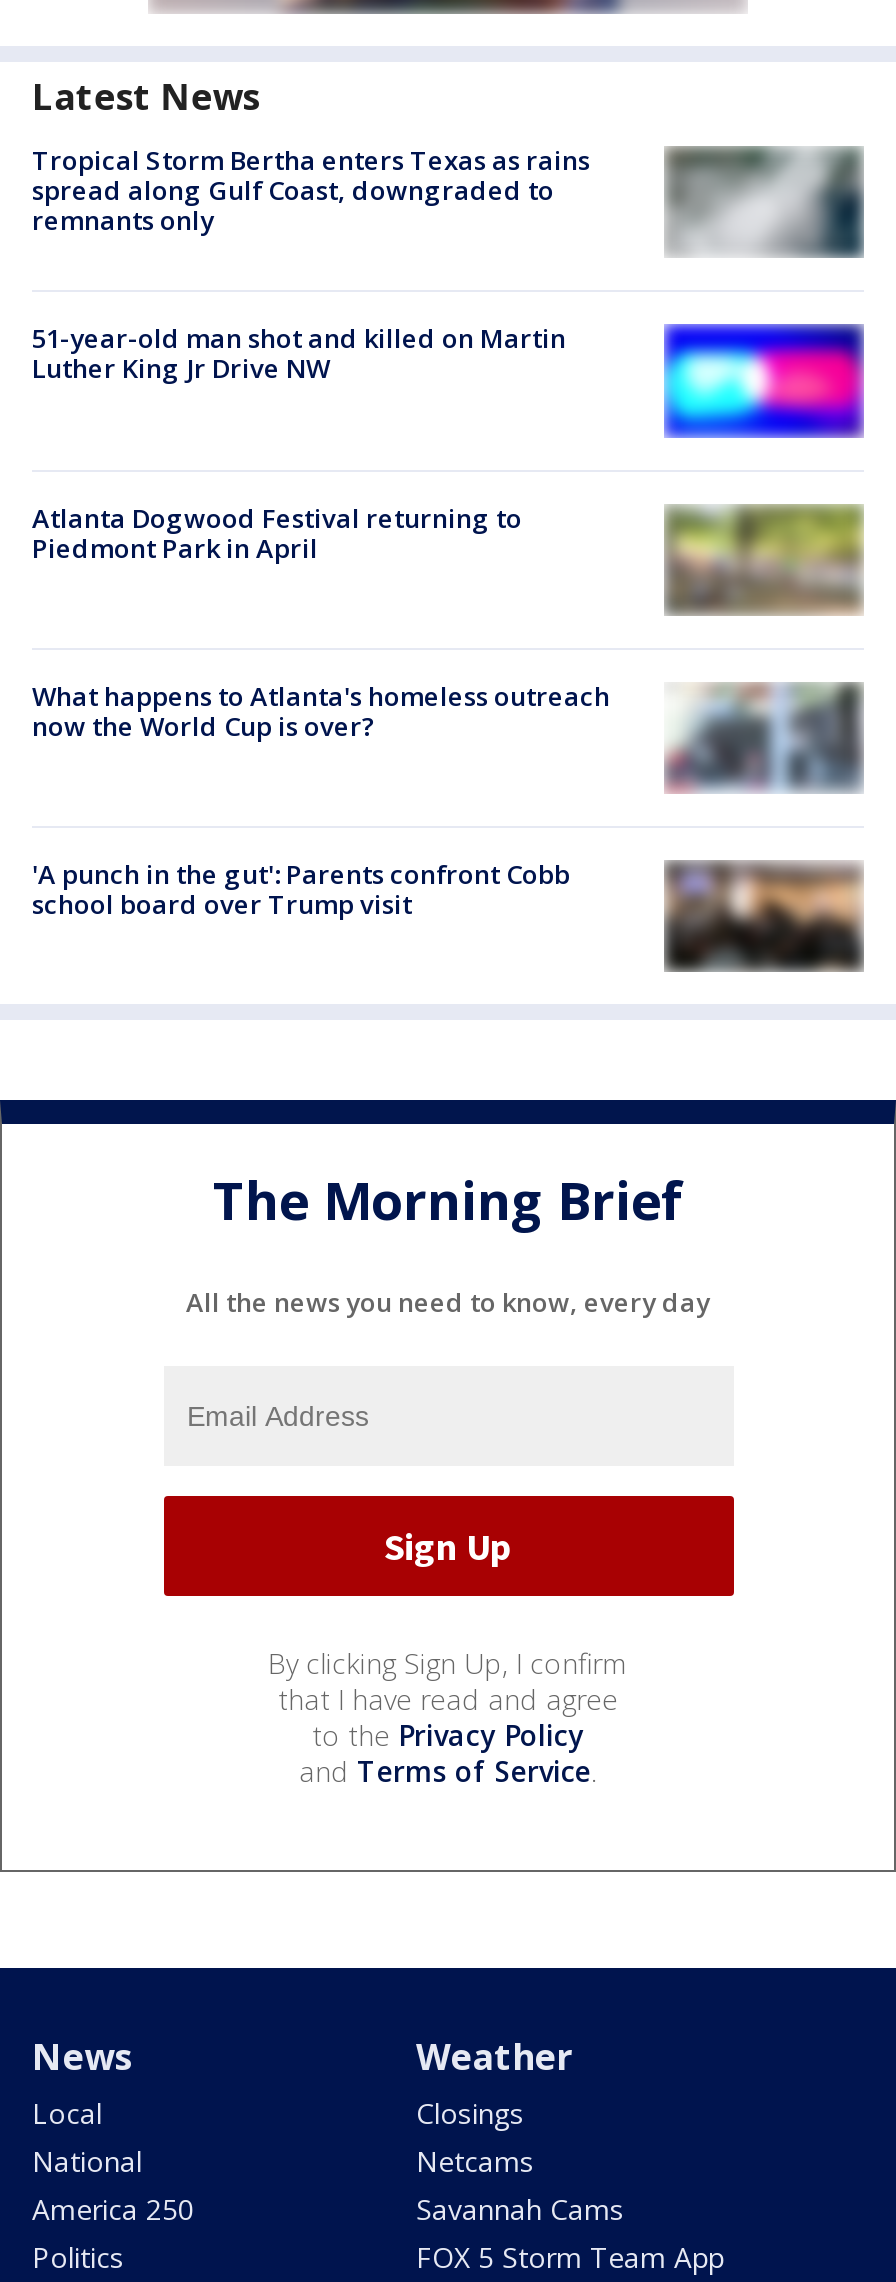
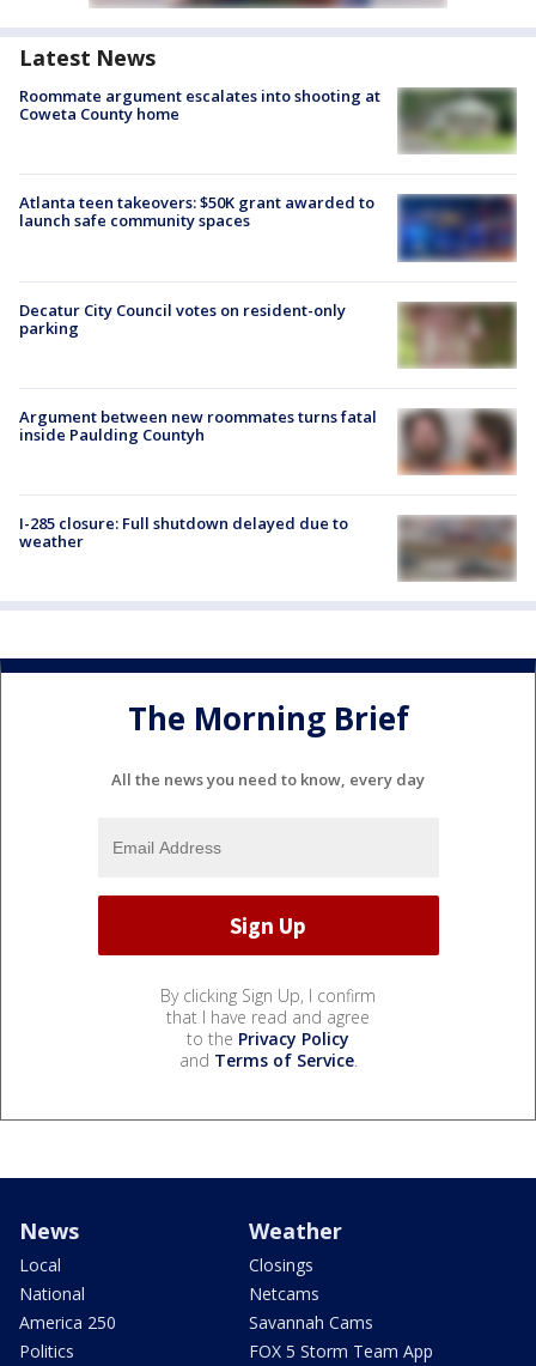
- Tropical Storm Bertha enters Texas as rains
- spread along Gulf Coast, downgraded to
- remnants only
+ Roommate argument escalates into shooting at
+ Coweta County home

- [image]
+ [image]

- 51-year-old man shot and killed on Martin
- Luther King Jr Drive NW
+ Atlanta teen takeovers: $50K grant awarded to
+ launch safe community spaces

- [image]
+ [image]

- Atlanta Dogwood Festival returning to
- Piedmont Park in April
+ Decatur City Council votes on resident-only
+ parking

- [image]
+ [image]

- [image]
- What happens to Atlanta's homeless outreach
- now the World Cup is over?
+ [image]
+ Argument between new roommates turns fatal
+ inside Paulding Countyh

- 'A punch in the gut': Parents confront Cobb
- school board over Trump visit
+ I-285 closure: Full shutdown delayed due to
+ weather

- [image]
+ [image]
